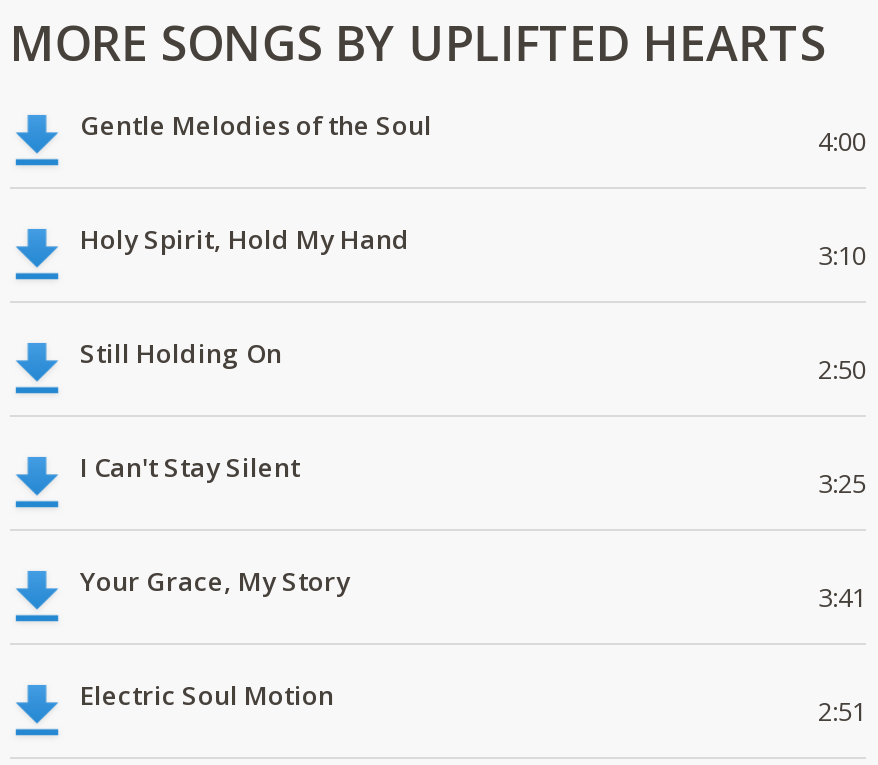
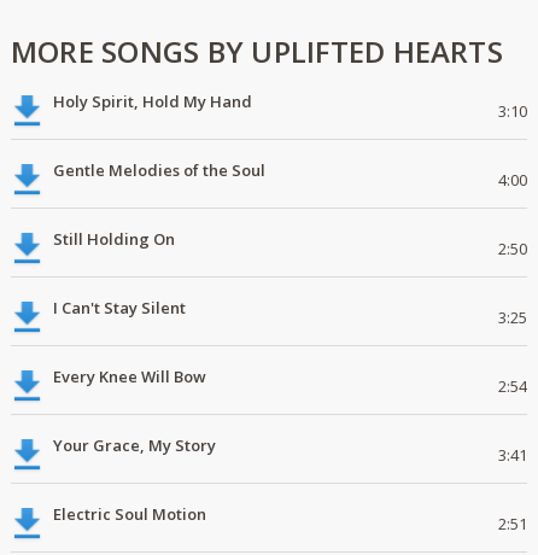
moved down: Gentle Melodies of the Soul | 4:00

moved up: Holy Spirit, Hold My Hand | 3:10

+ Every Knee Will Bow
+ 2:54
